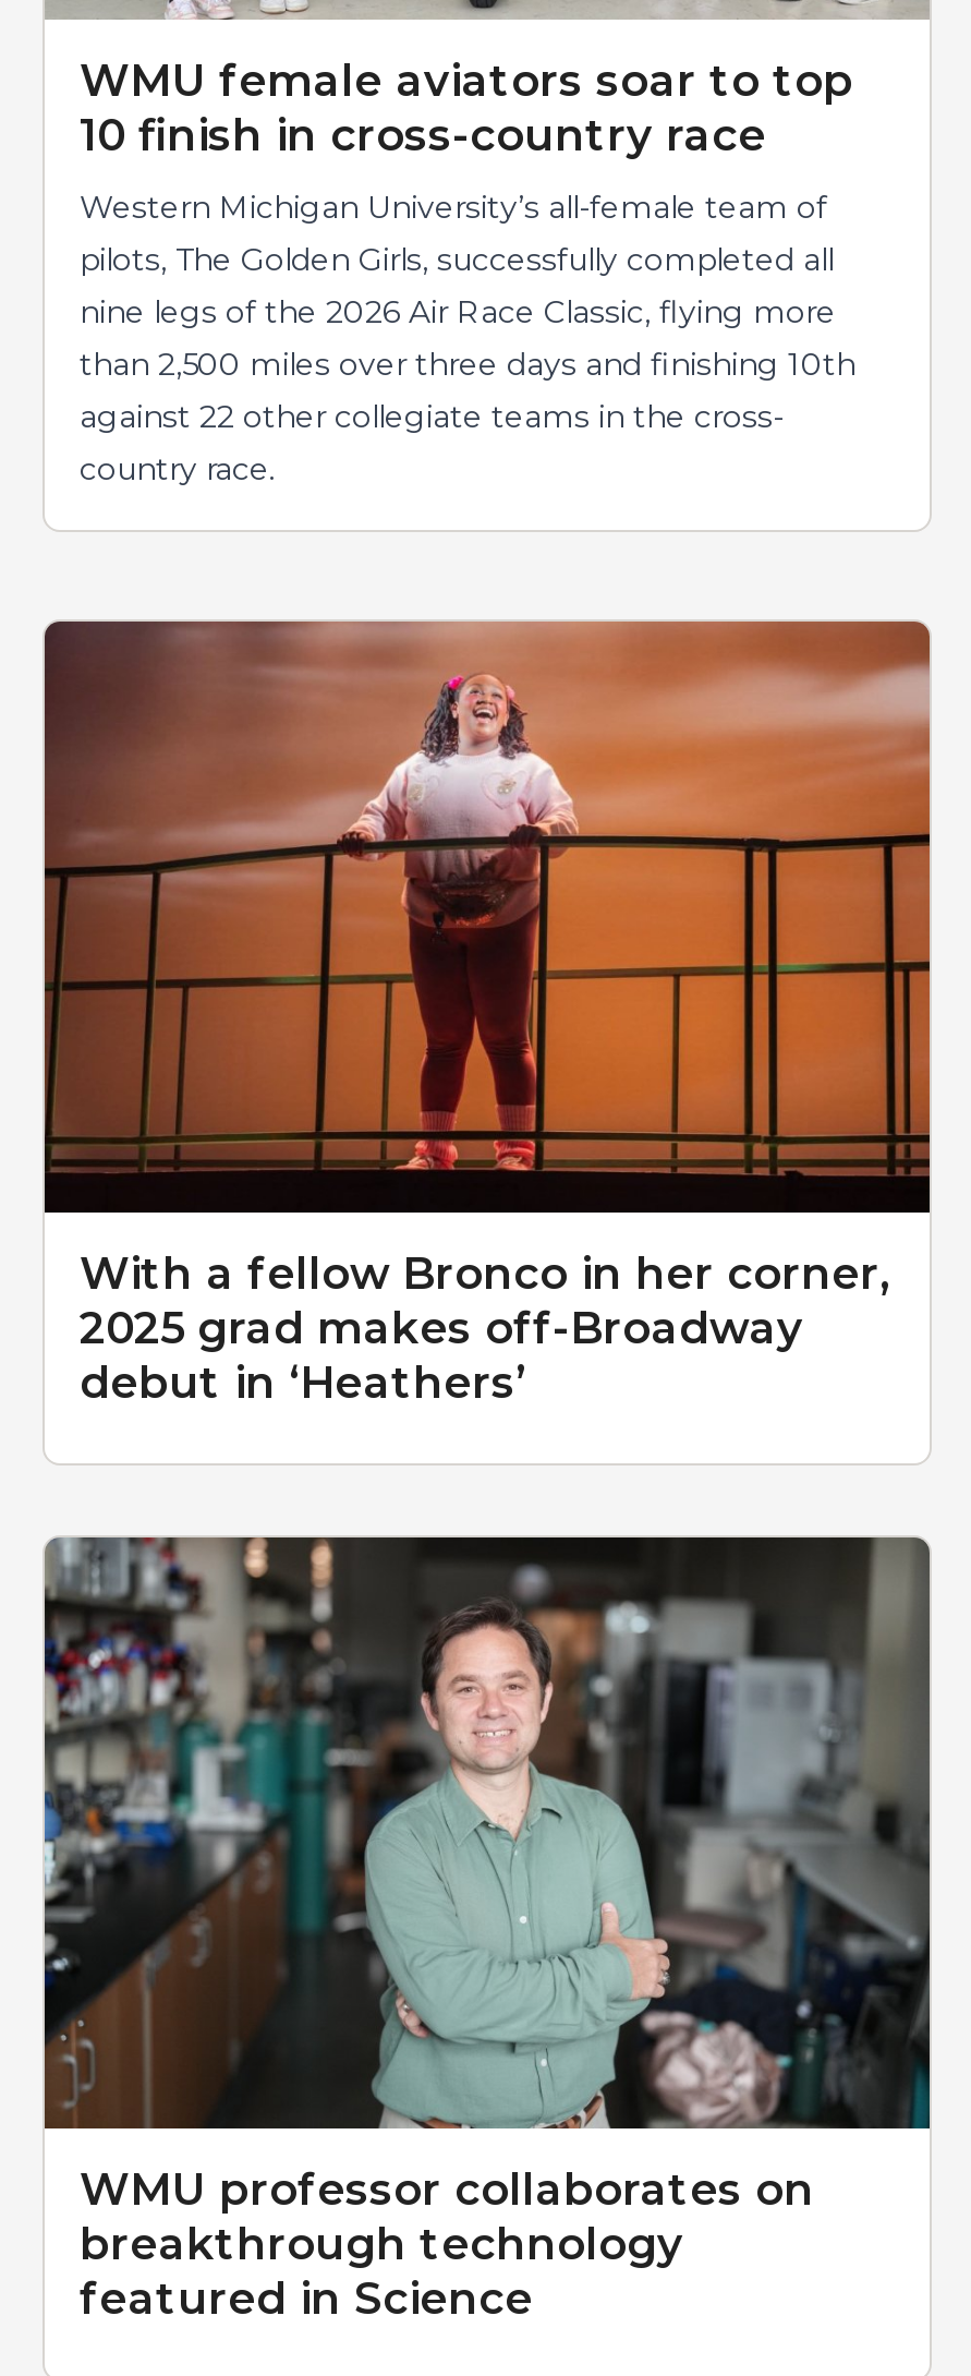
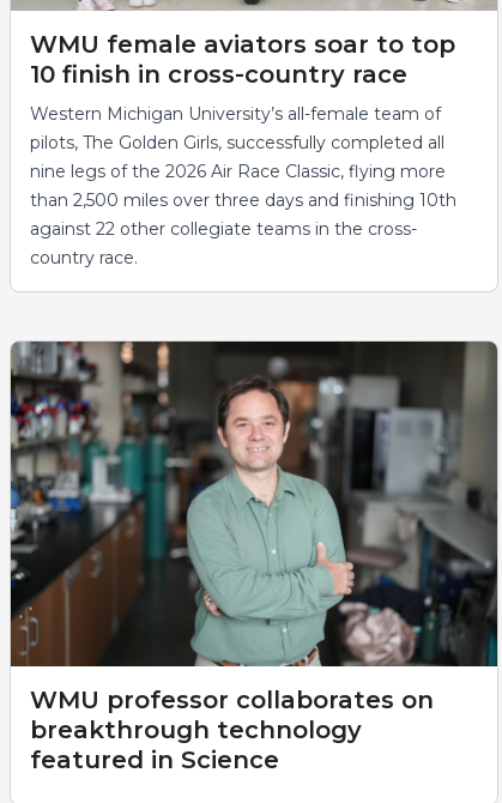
- [image]
- With a fellow Bronco in her corner,
- 2025 grad makes off-Broadway
- debut in ‘Heathers’
